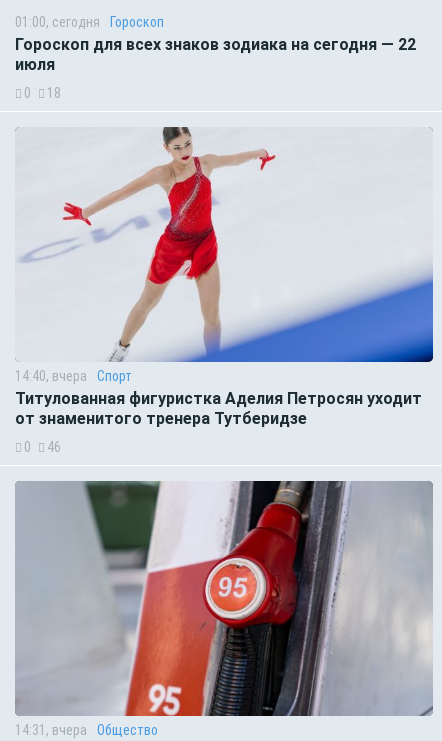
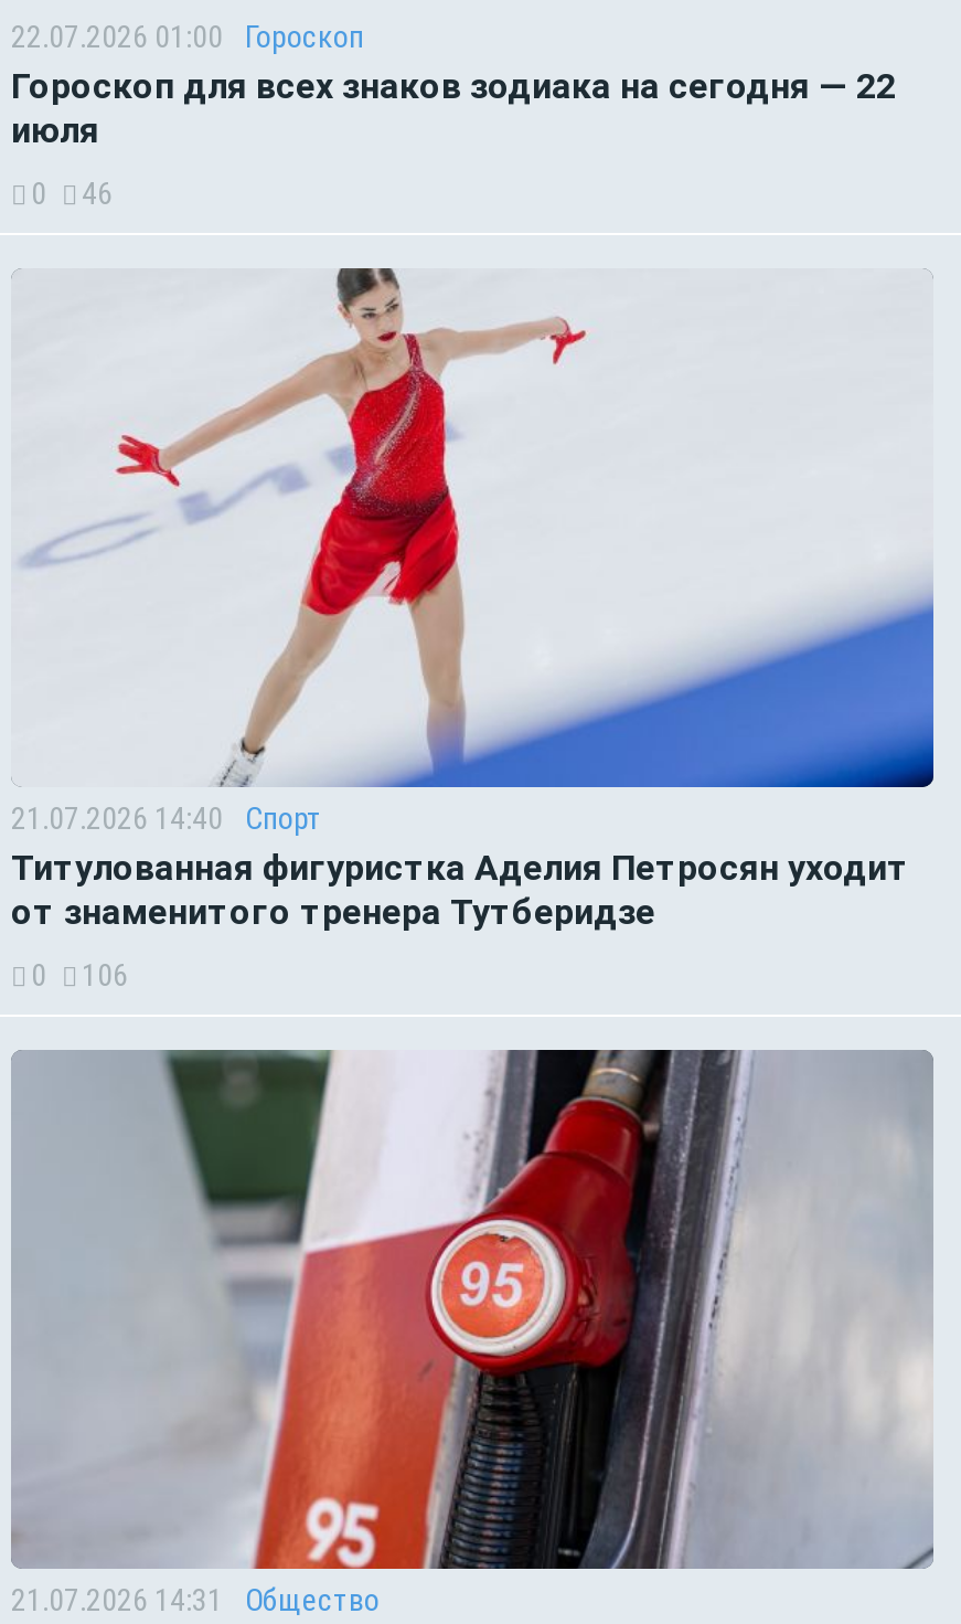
- 01:00, сегодня Гороскоп
+ 22.07.2026 01:00 Гороскоп

- 0 18
+ 0 46

- 14:40, вчера Спорт
+ 21.07.2026 14:40 Спорт

- 0 46
+ 0 106

- 14:31, вчера Общество
+ 21.07.2026 14:31 Общество
